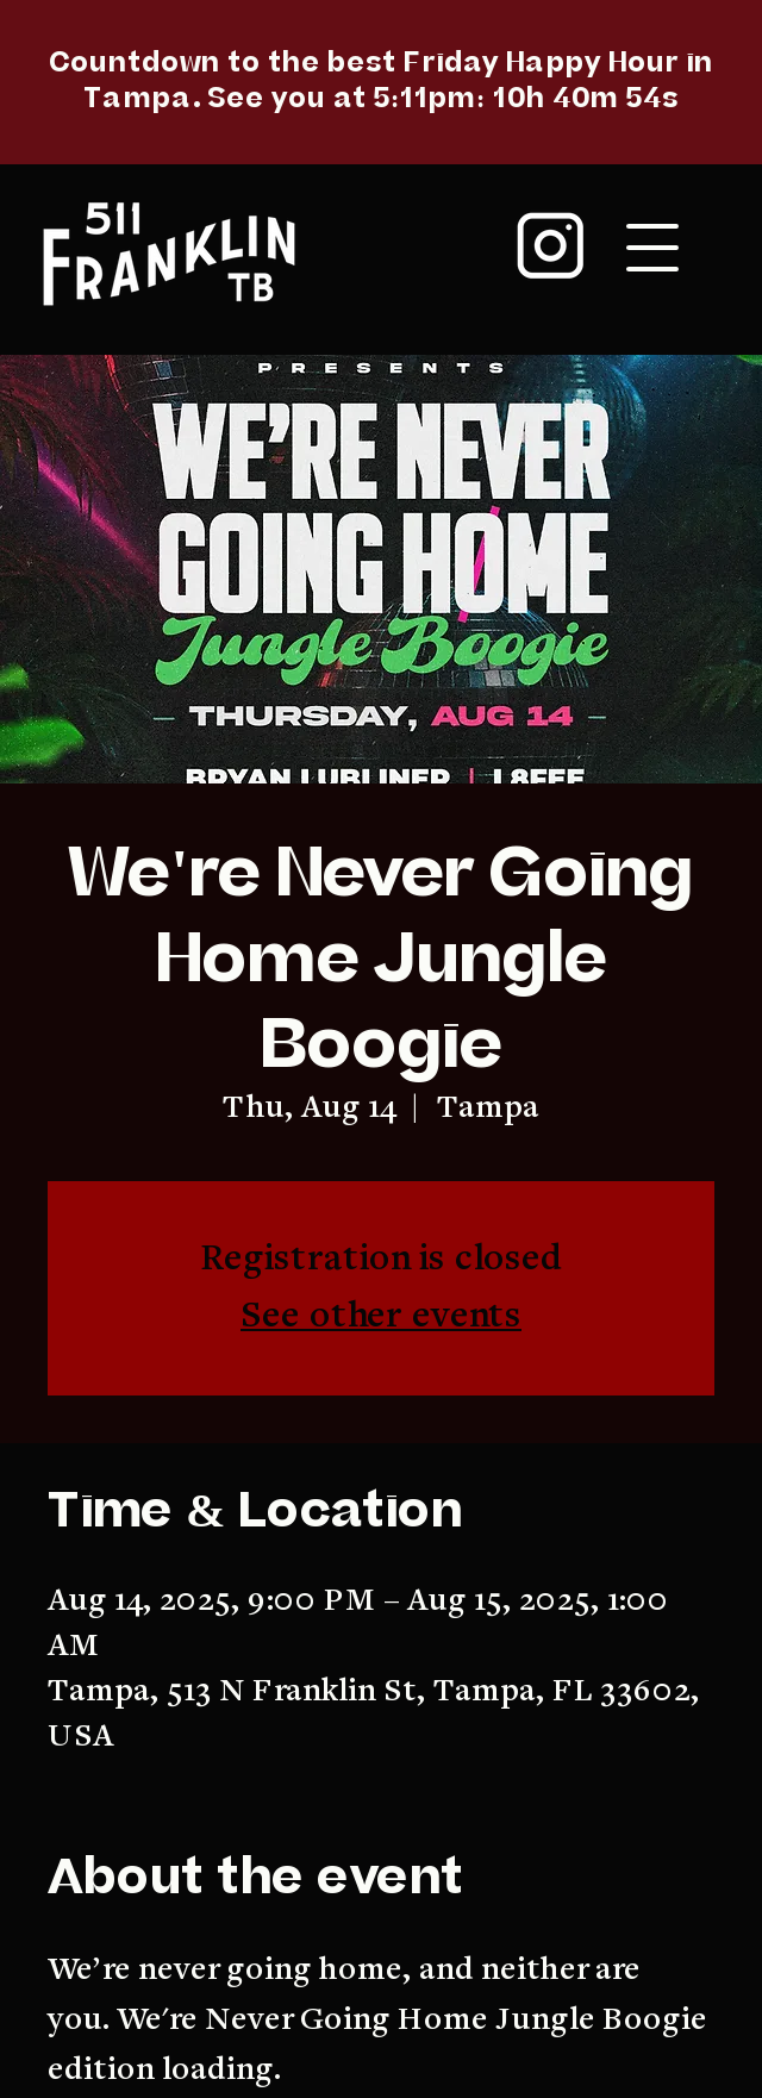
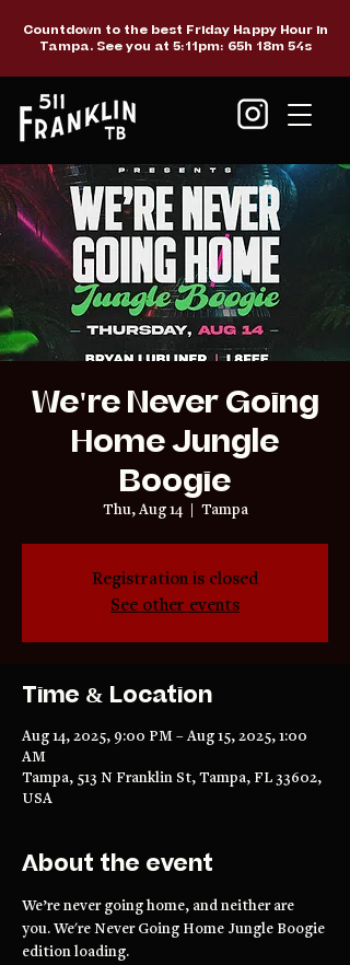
- Tampa. See you at 5:11pm: 10h 40m 54s
+ Tampa. See you at 5:11pm: 65h 18m 54s
